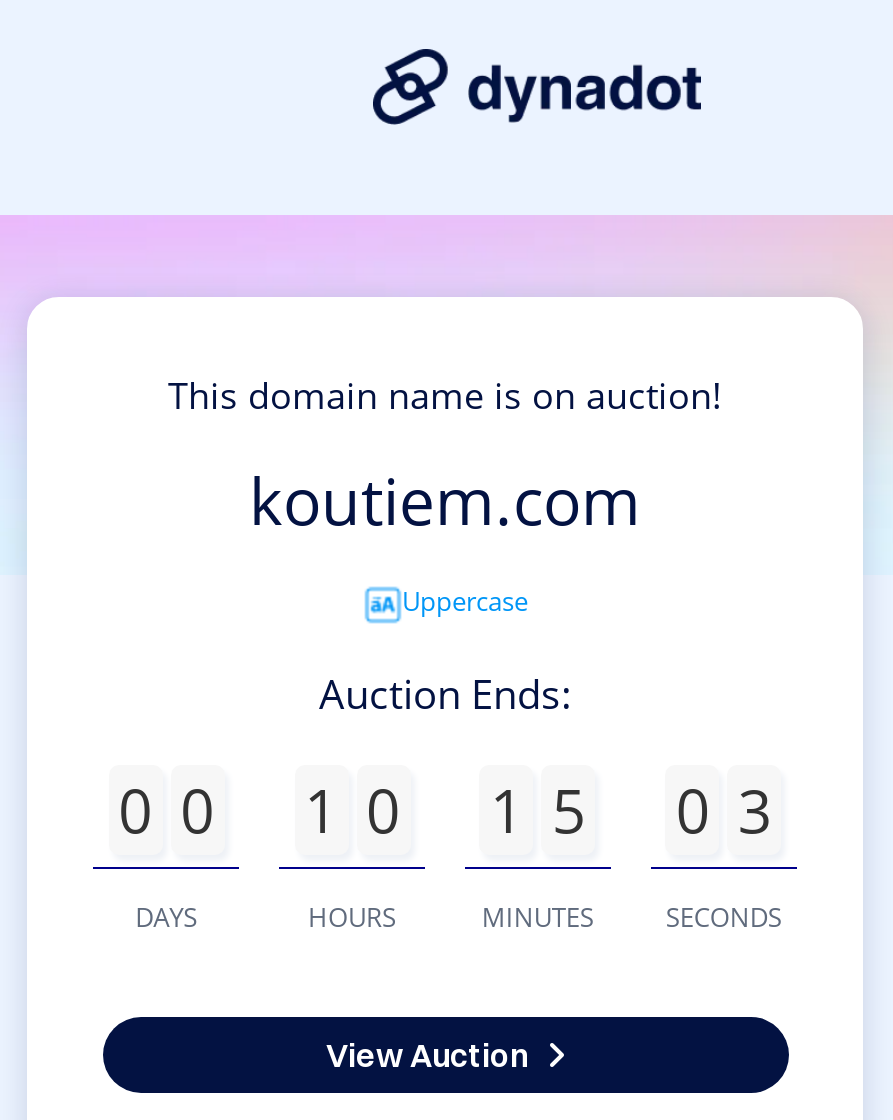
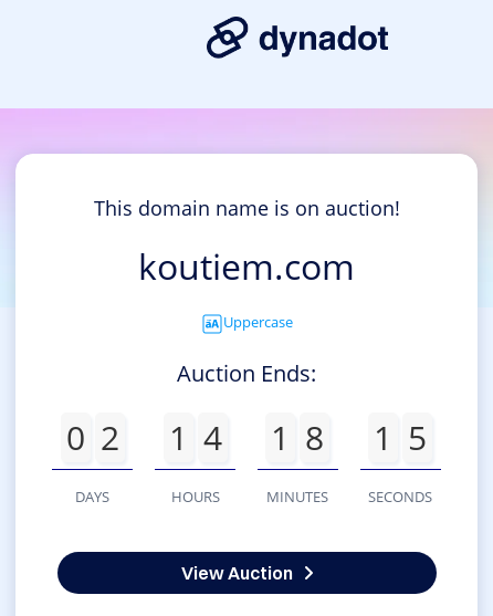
- 0 0
+ 0 2

- 1 0
+ 1 4

- 1 5
+ 1 8

- 0 3
+ 1 5
